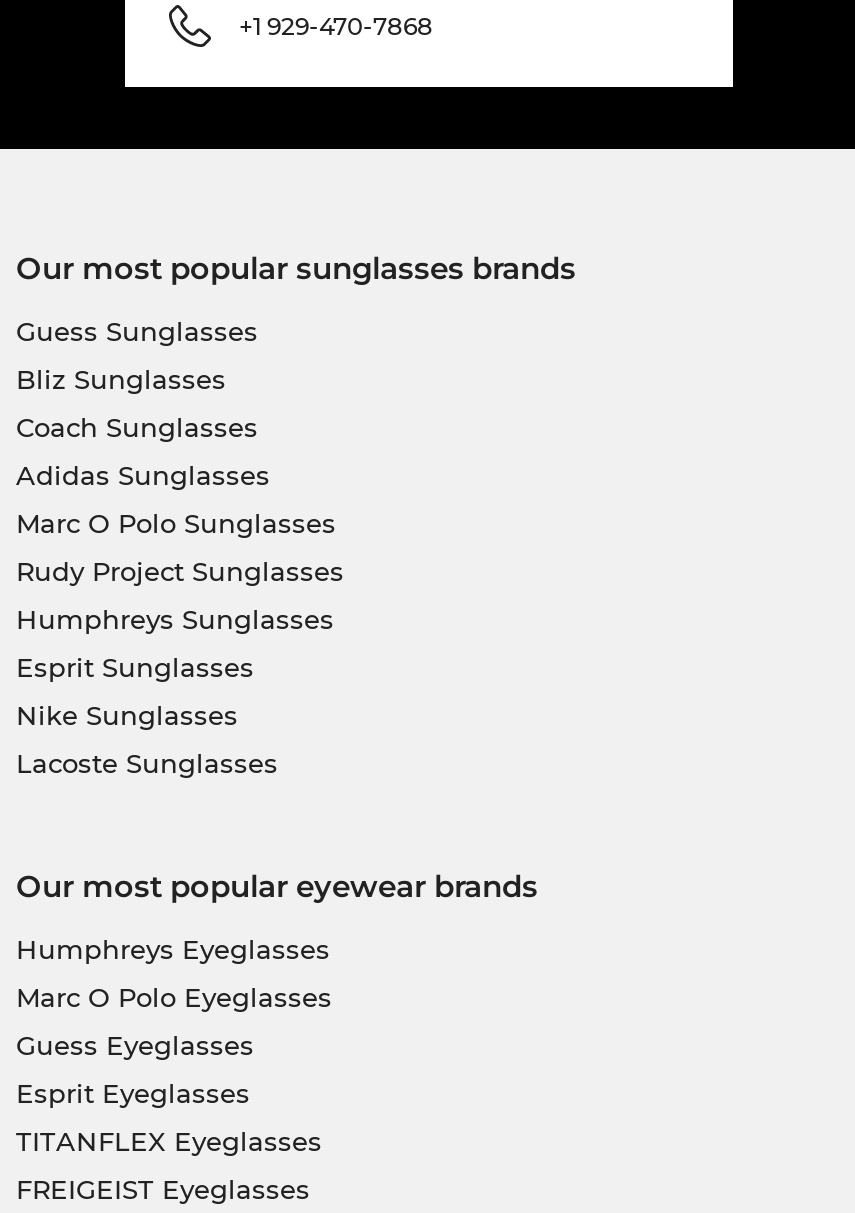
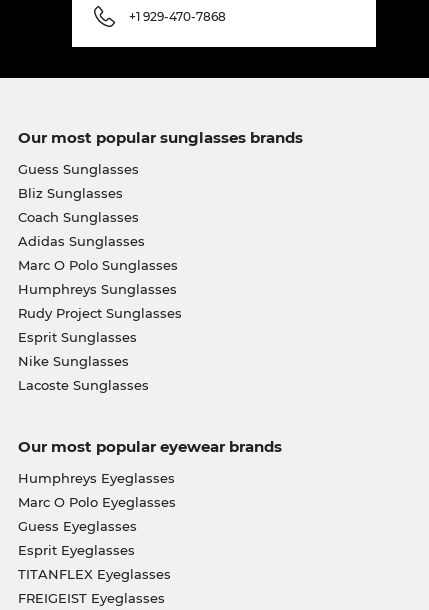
moved down: Rudy Project Sunglasses

moved up: Humphreys Sunglasses
